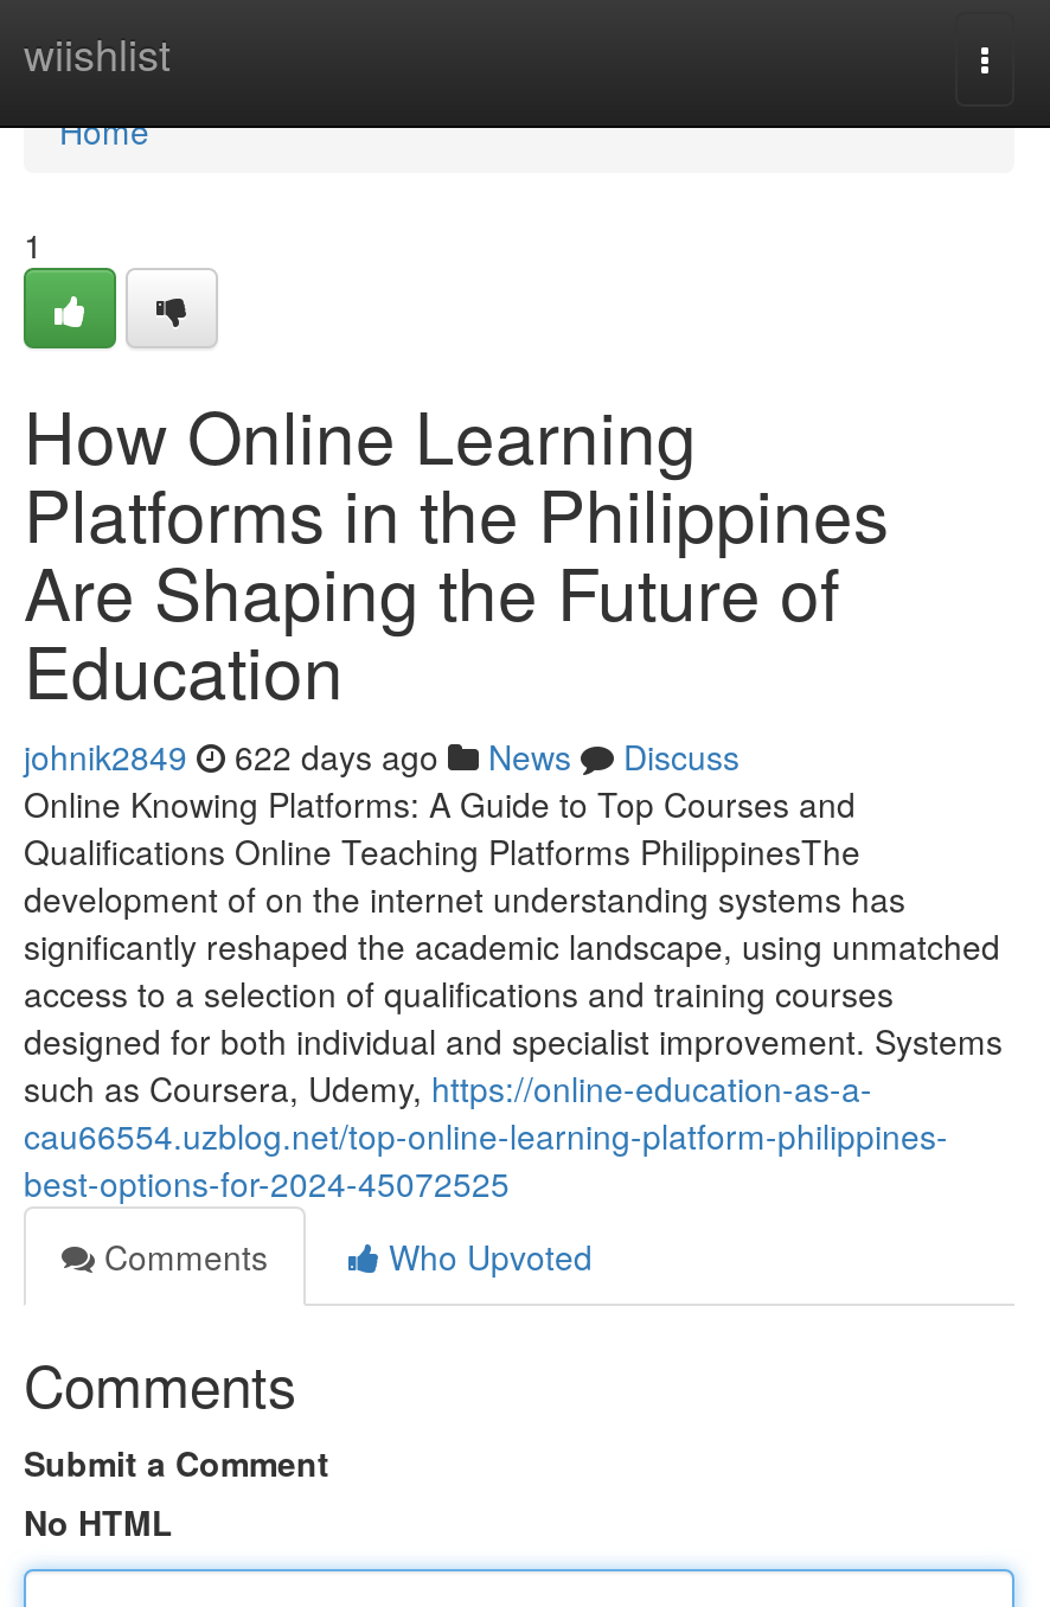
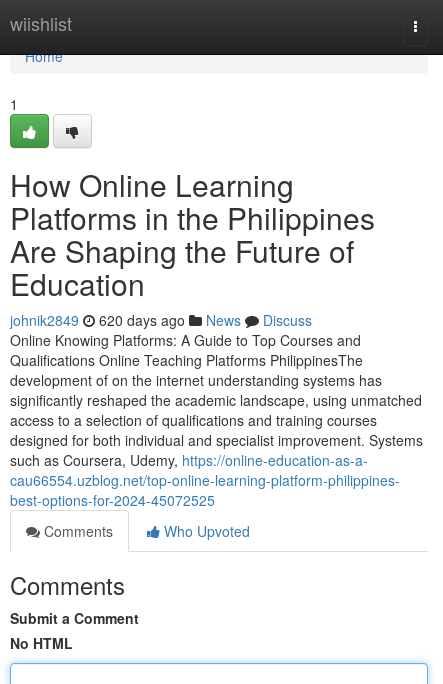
- johnik2849 622 days ago News Discuss
+ johnik2849 620 days ago News Discuss
